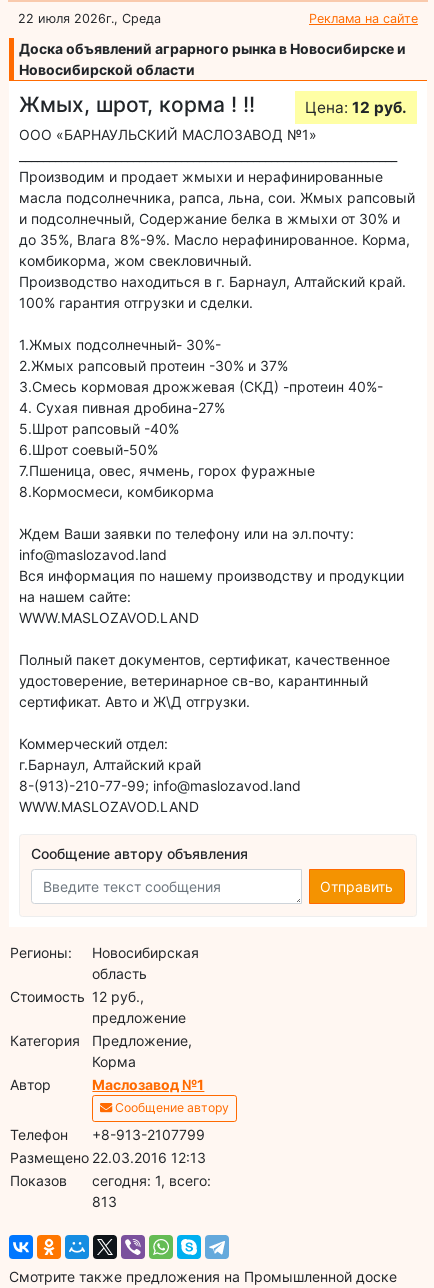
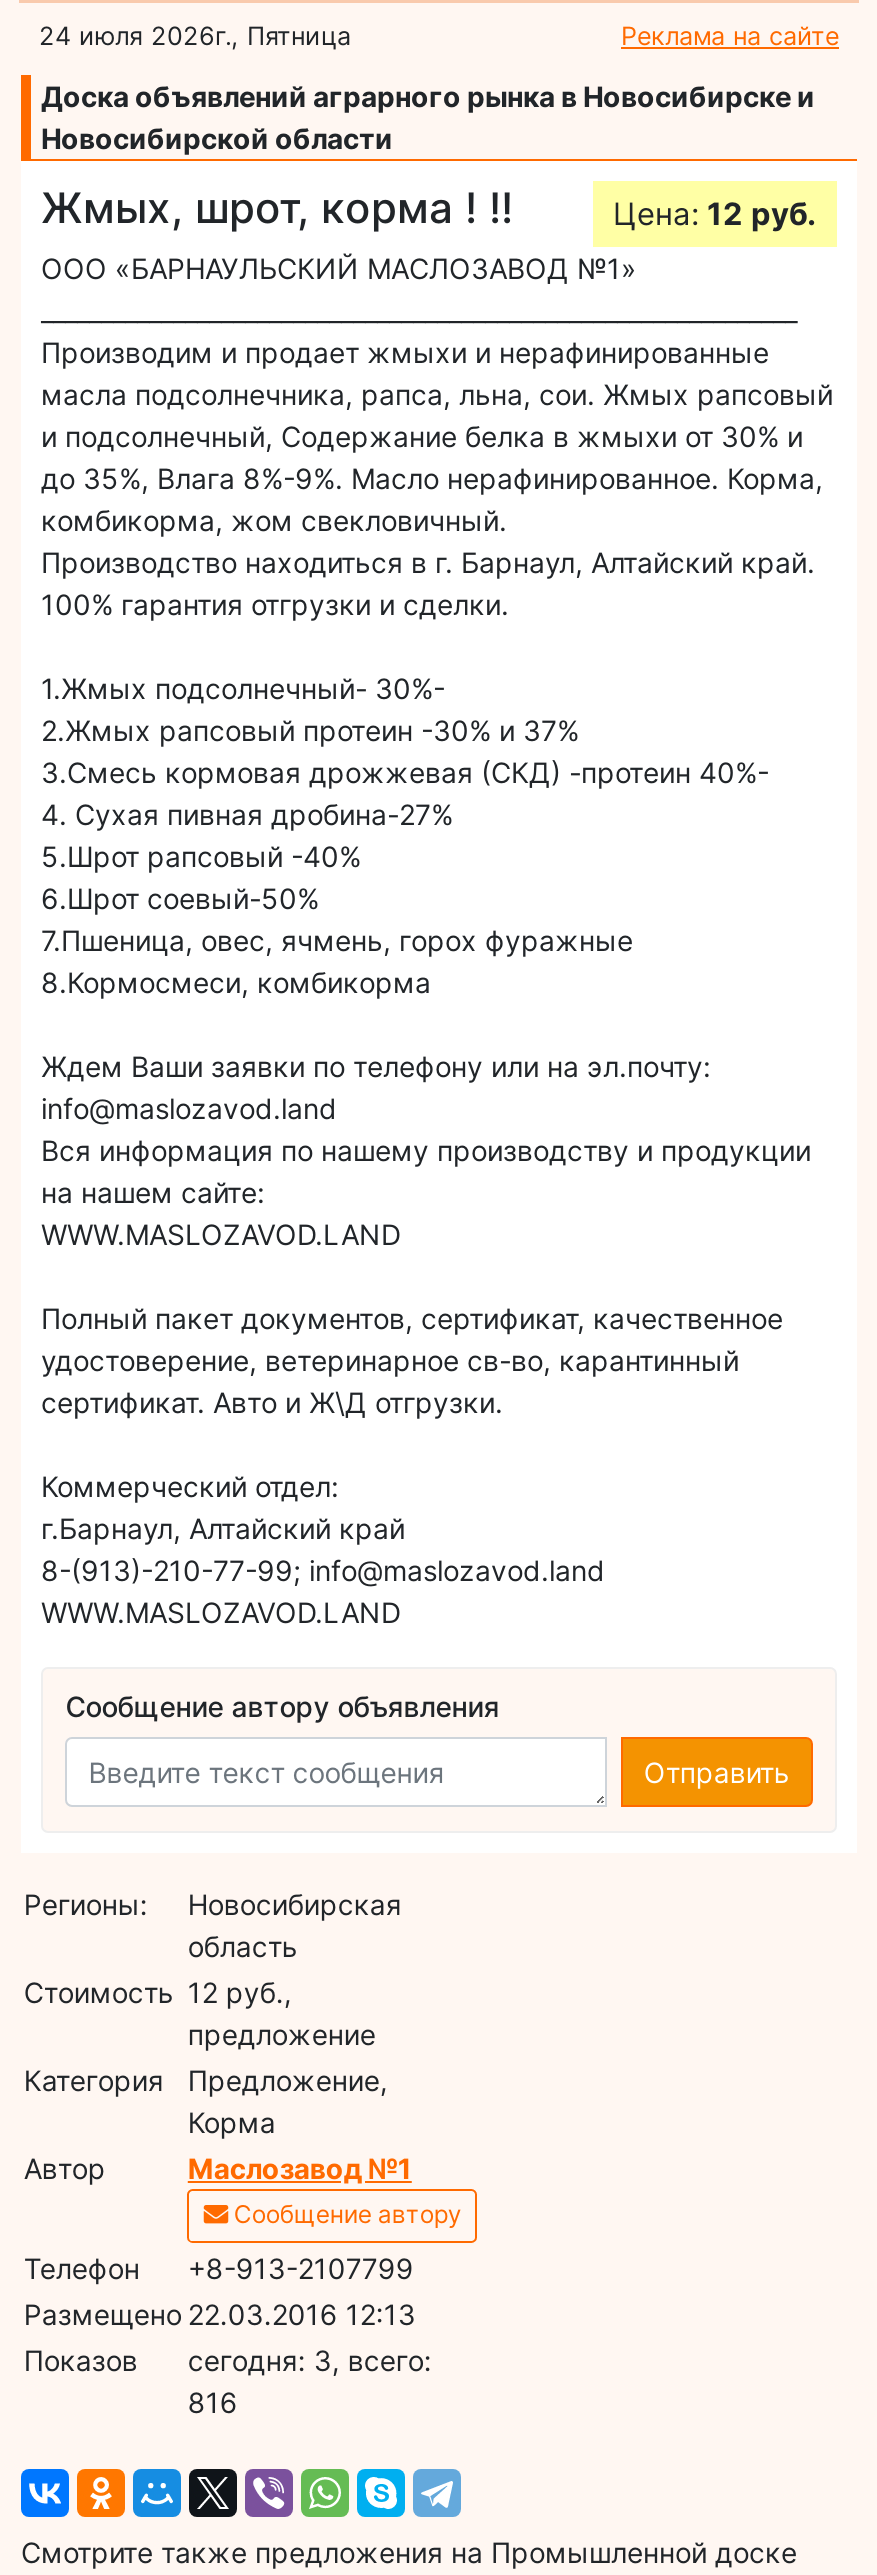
- 22 июля 2026г., Среда
+ 24 июля 2026г., Пятница

- cегодня: 1, всего:
+ cегодня: 3, всего:

- 813
+ 816
